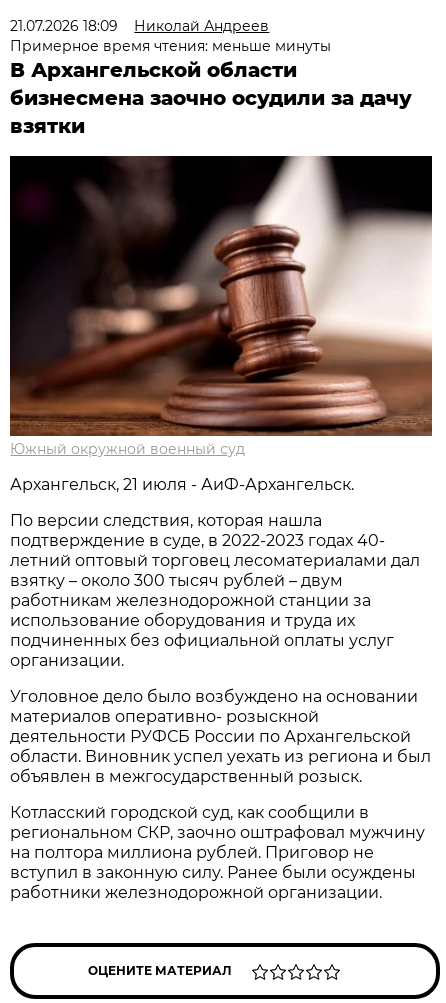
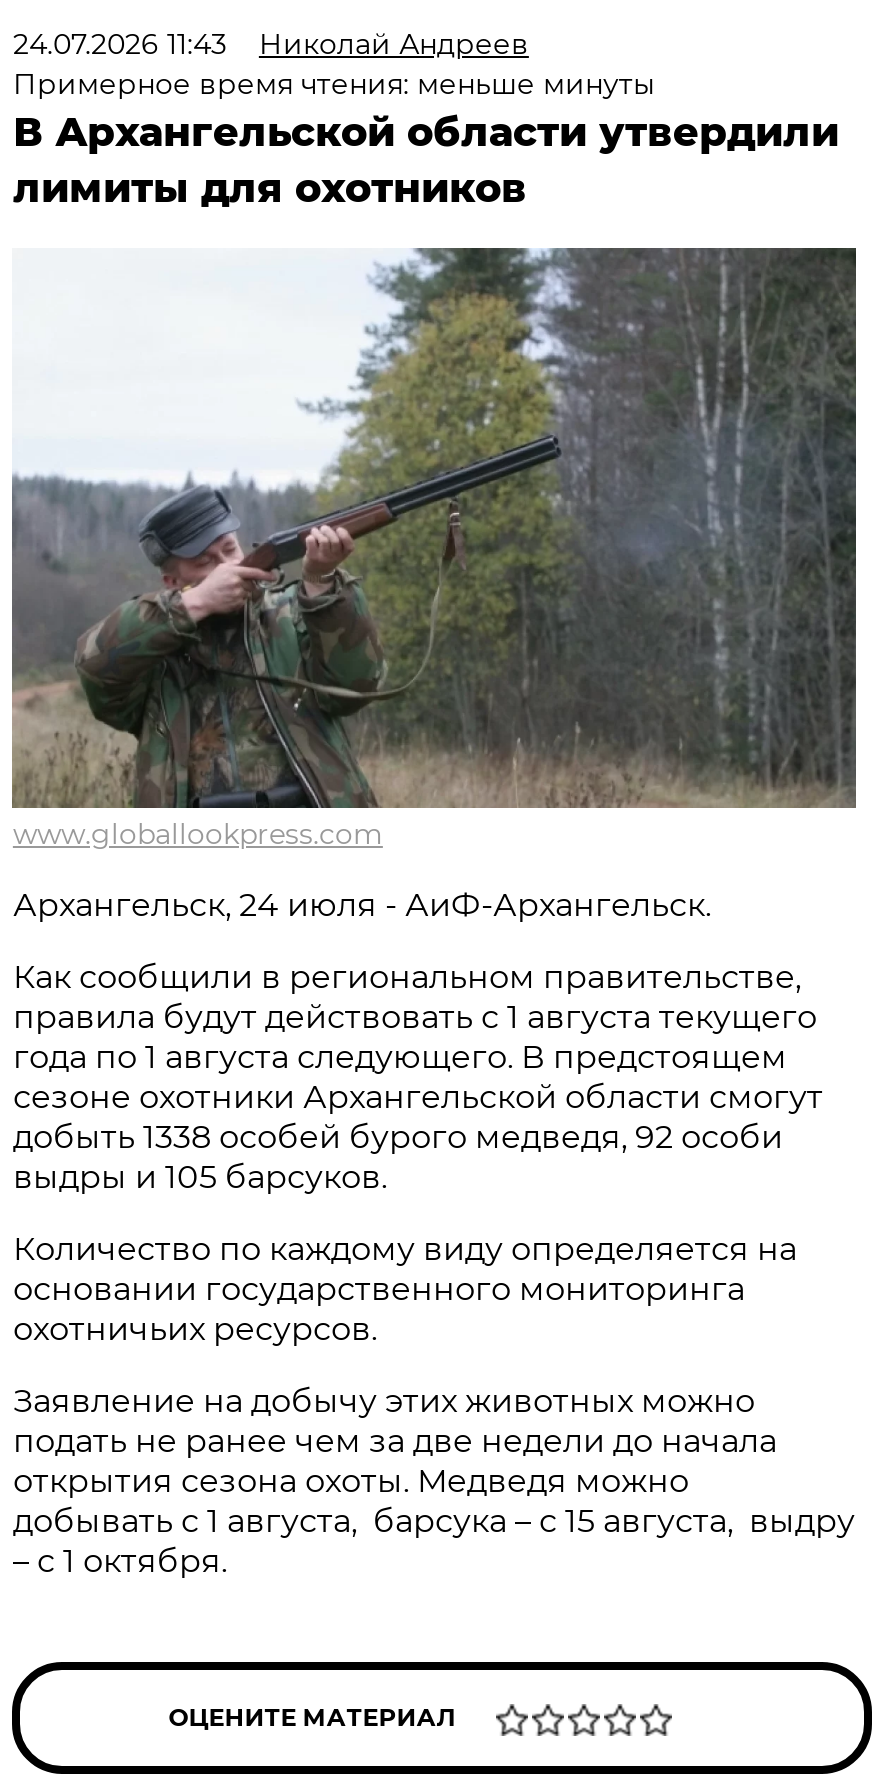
- 21.07.2026 18:09 Николай Андреев
+ 24.07.2026 11:43 Николай Андреев

- В Архангельской области
- бизнесмена заочно осудили за дачу
- взятки
+ В Архангельской области утвердили
+ лимиты для охотников

- [image]
- Южный окружной военный суд
+ [image]
+ www.globallookpress.com

- Архангельск, 21 июля - АиФ-Архангельск.
+ Архангельск, 24 июля - АиФ-Архангельск.

- По версии следствия, которая нашла
- подтверждение в суде, в 2022-2023 годах 40-
- летний оптовый торговец лесоматериалами дал
- взятку – около 300 тысяч рублей – двум
- работникам железнодорожной станции за
- использование оборудования и труда их
- подчиненных без официальной оплаты услуг
- организации.
+ Как сообщили в региональном правительстве,
+ правила будут действовать с 1 августа текущего
+ года по 1 августа следующего. В предстоящем
+ сезоне охотники Архангельской области смогут
+ добыть 1338 особей бурого медведя, 92 особи
+ выдры и 105 барсуков.

- Уголовное дело было возбуждено на основании
- материалов оперативно- розыскной
- деятельности РУФСБ России по Архангельской
- области. Виновник успел уехать из региона и был
- объявлен в межгосударственный розыск.
+ Количество по каждому виду определяется на
+ основании государственного мониторинга
+ охотничьих ресурсов.

- Котласский городской суд, как сообщили в
- региональном СКР, заочно оштрафовал мужчину
- на полтора миллиона рублей. Приговор не
- вступил в законную силу. Ранее были осуждены
- работники железнодорожной организации.
+ Заявление на добычу этих животных можно
+ подать не ранее чем за две недели до начала
+ открытия сезона охоты. Медведя можно
+ добывать с 1 августа, барсука – с 15 августа, выдру
+ – с 1 октября.
